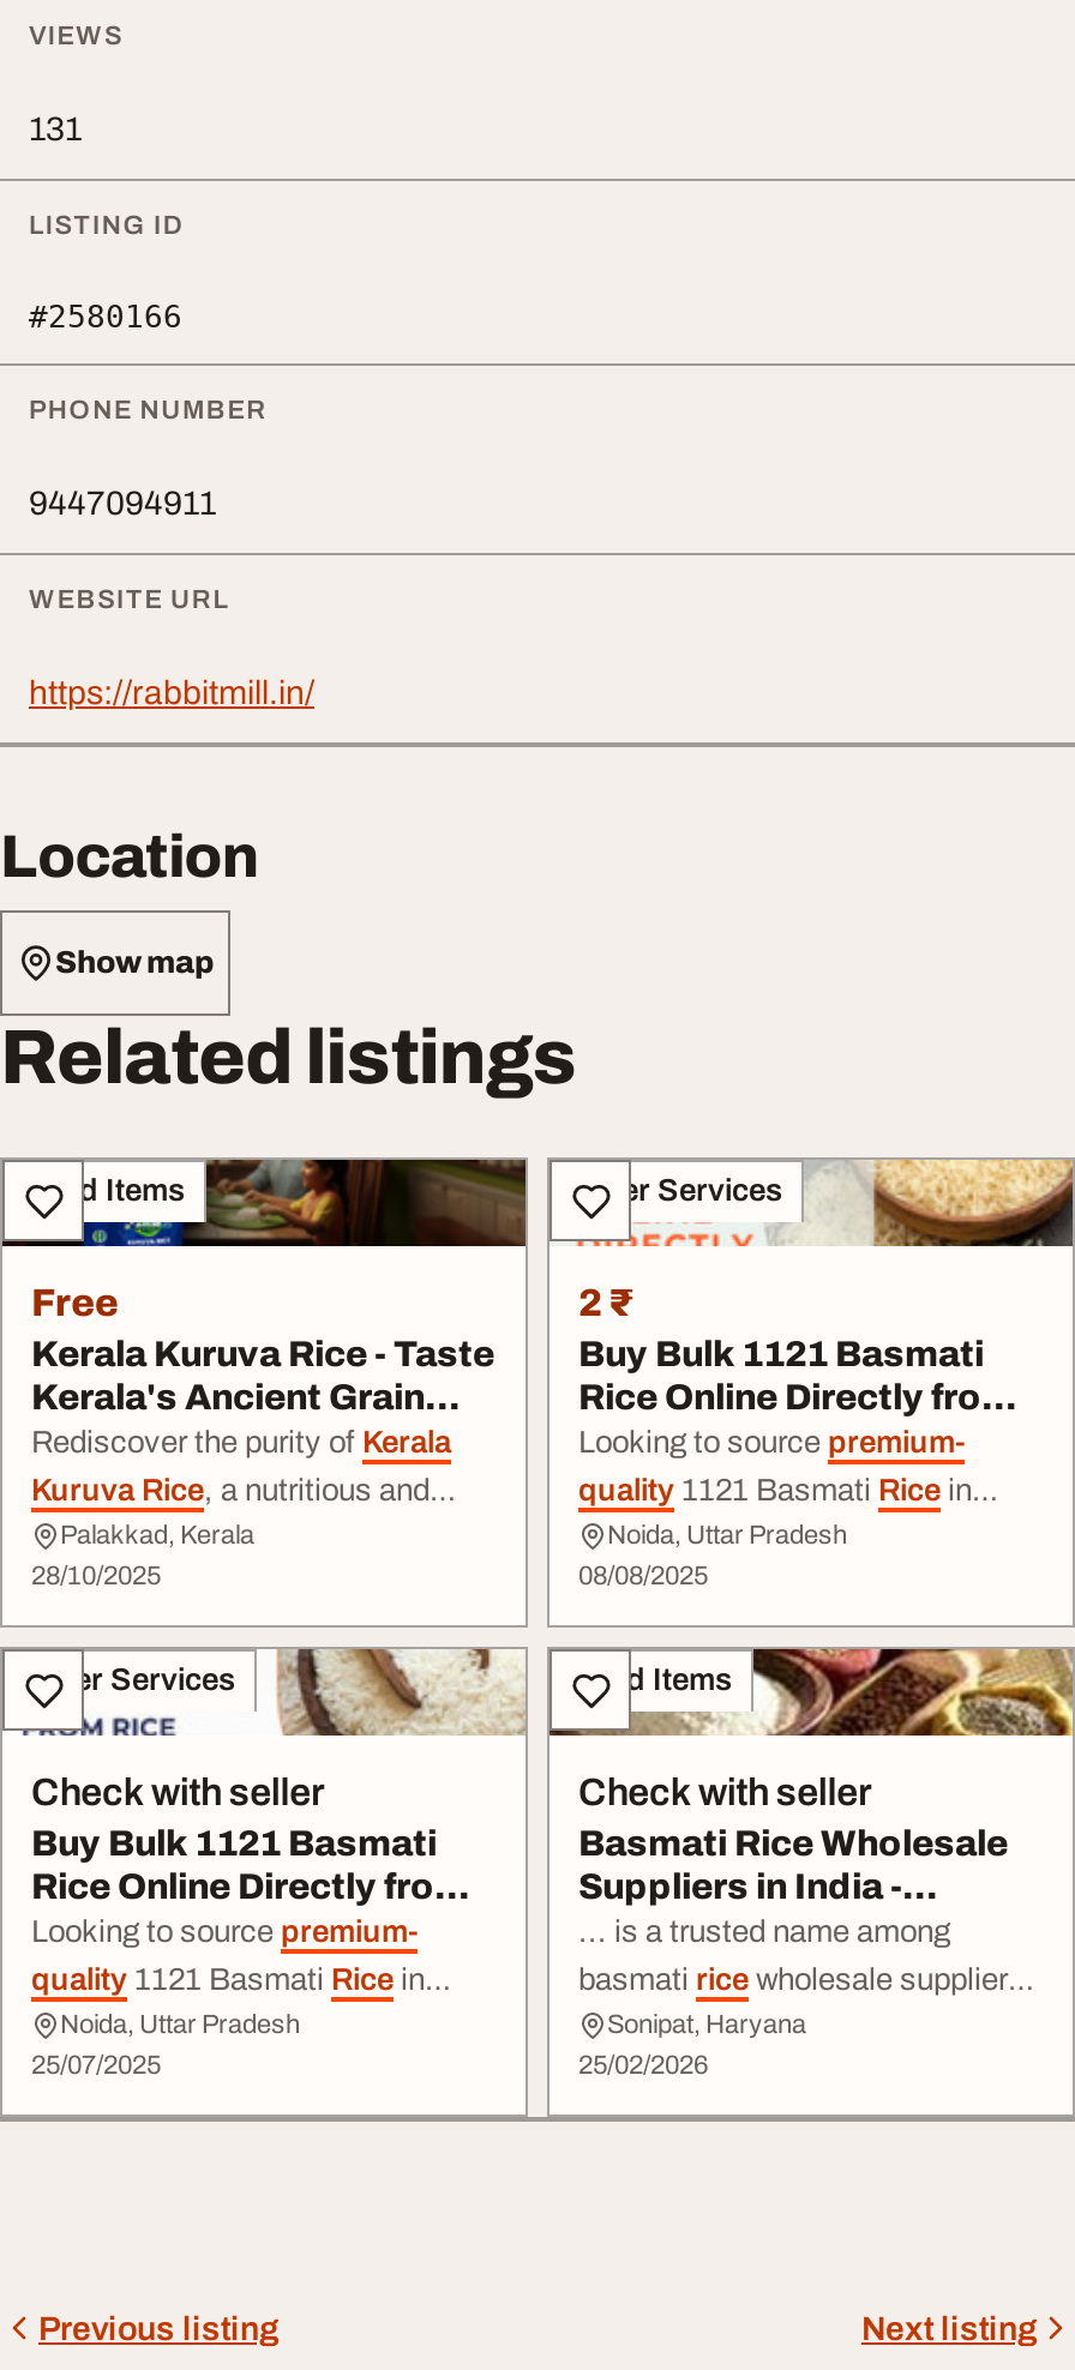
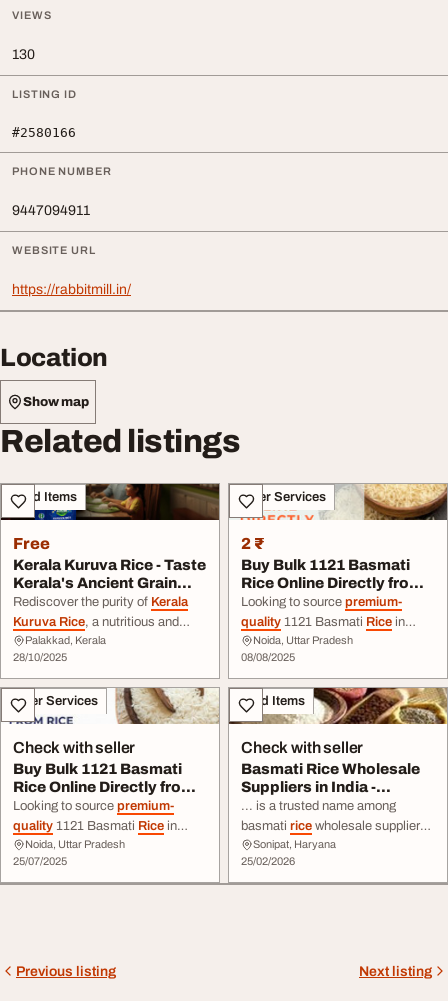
- 131
+ 130
